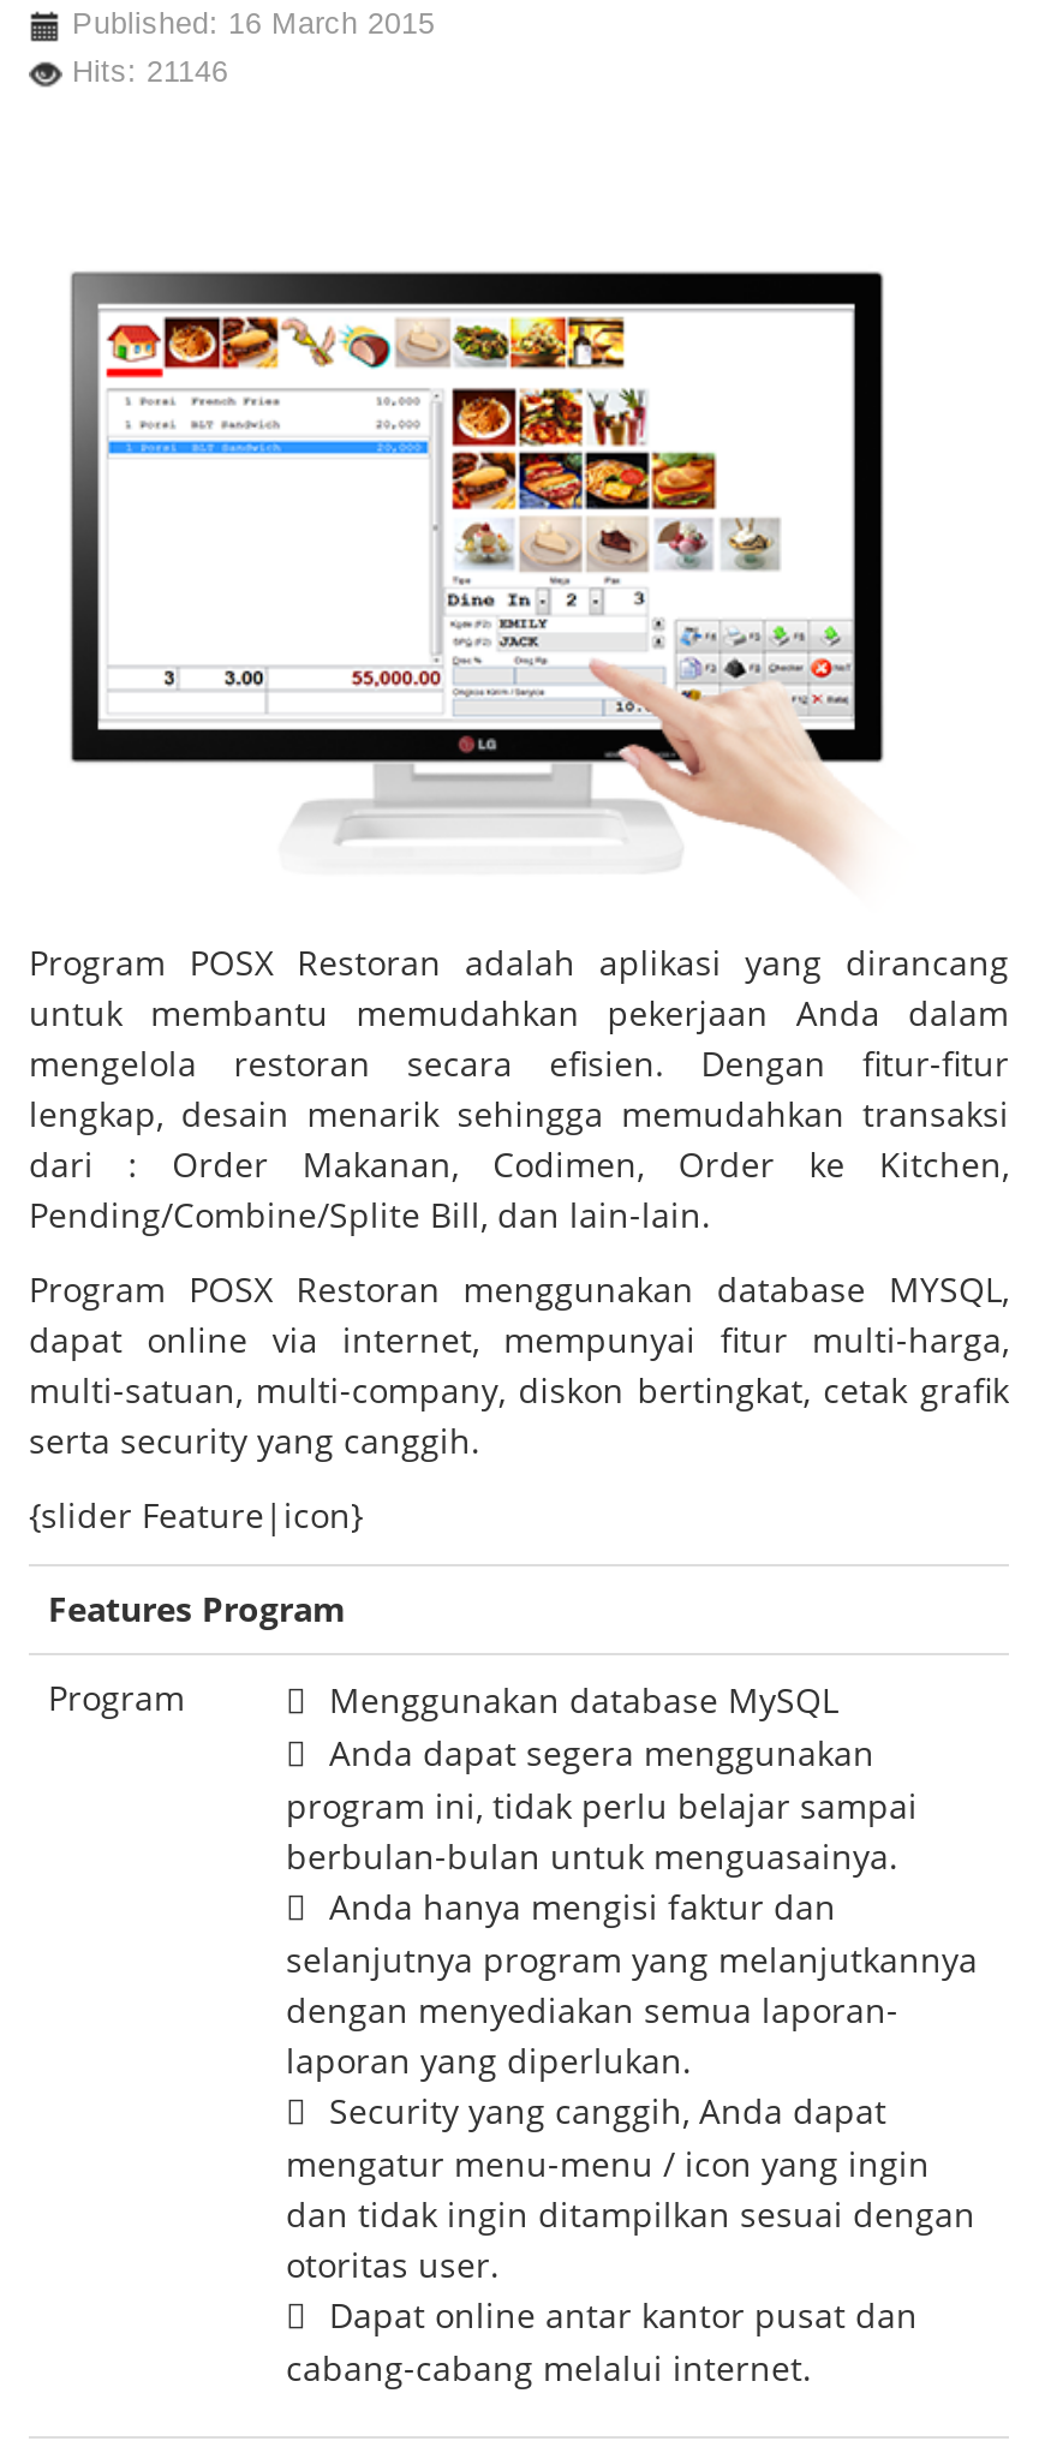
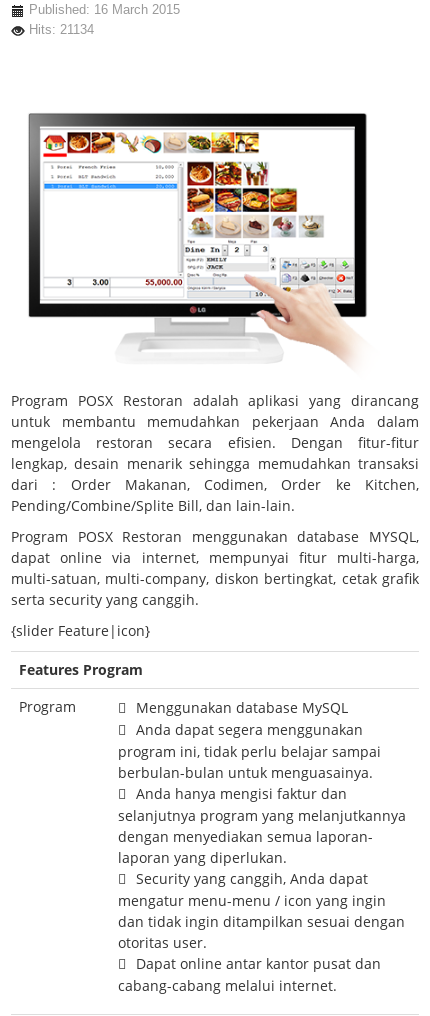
- Hits: 21146
+ Hits: 21134
